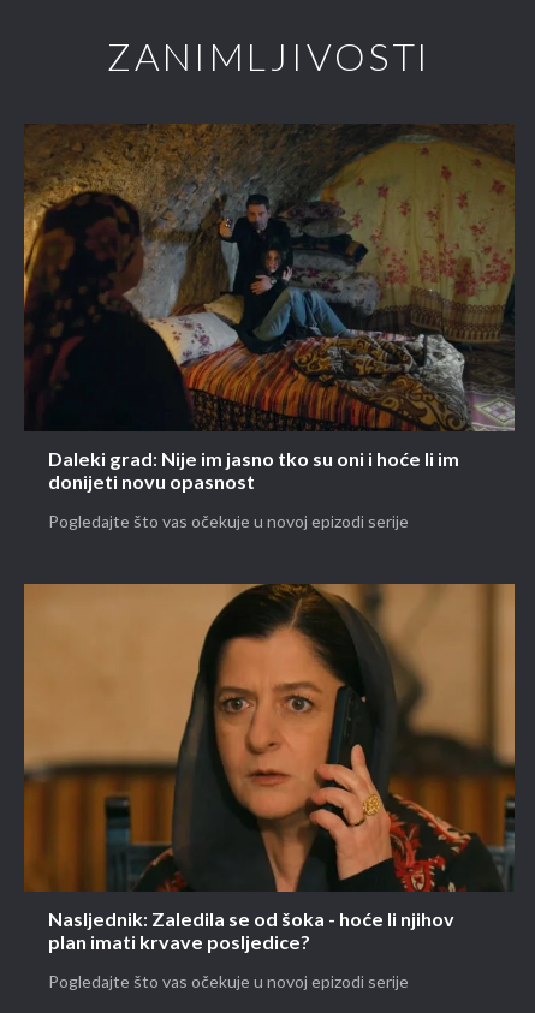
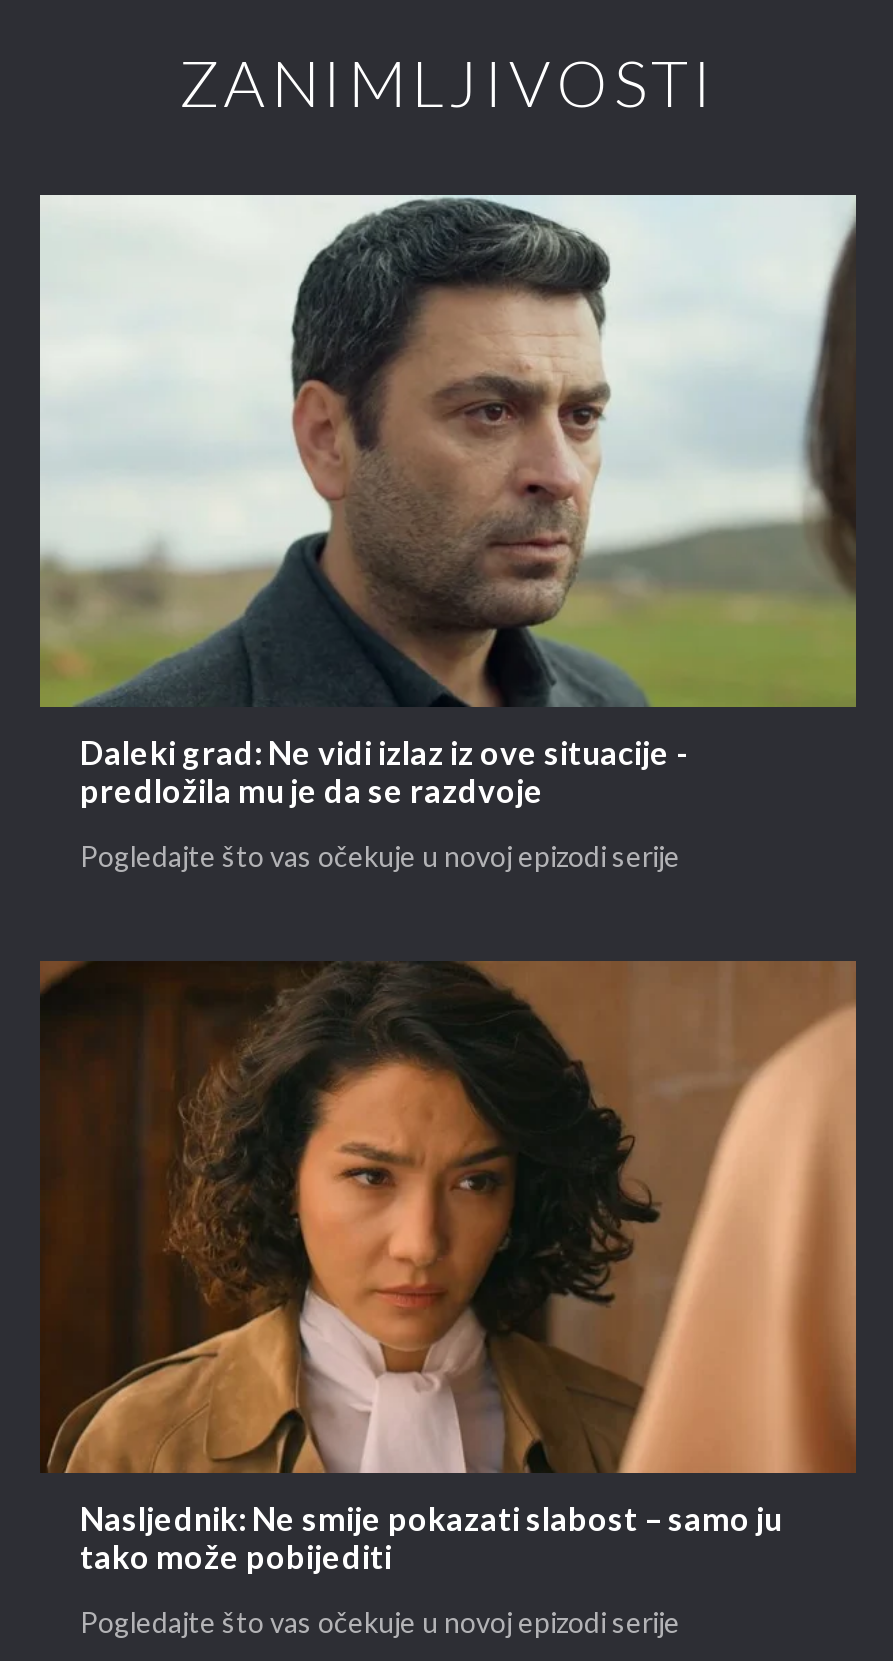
- [image]
- Daleki grad: Nije im jasno tko su oni i hoće li im
- donijeti novu opasnost
+ [image]
+ Daleki grad: Ne vidi izlaz iz ove situacije -
+ predložila mu je da se razdvoje

- [image]
- Nasljednik: Zaledila se od šoka - hoće li njihov
- plan imati krvave posljedice?
+ [image]
+ Nasljednik: Ne smije pokazati slabost – samo ju
+ tako može pobijediti
